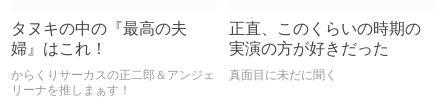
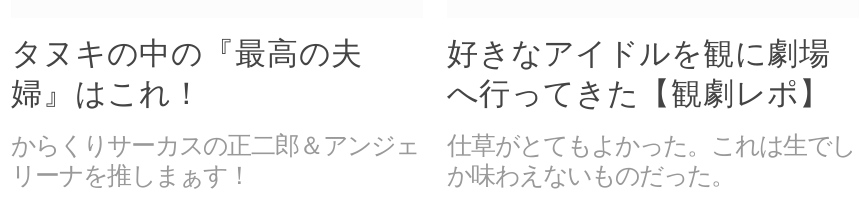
- 正直、このくらいの時期の
- 実演の方が好きだった
+ 好きなアイドルを観に劇場
+ へ行ってきた【観劇レポ】

- 真面目に未だに聞く
+ 仕草がとてもよかった。これは生でし
+ か味わえないものだった。
